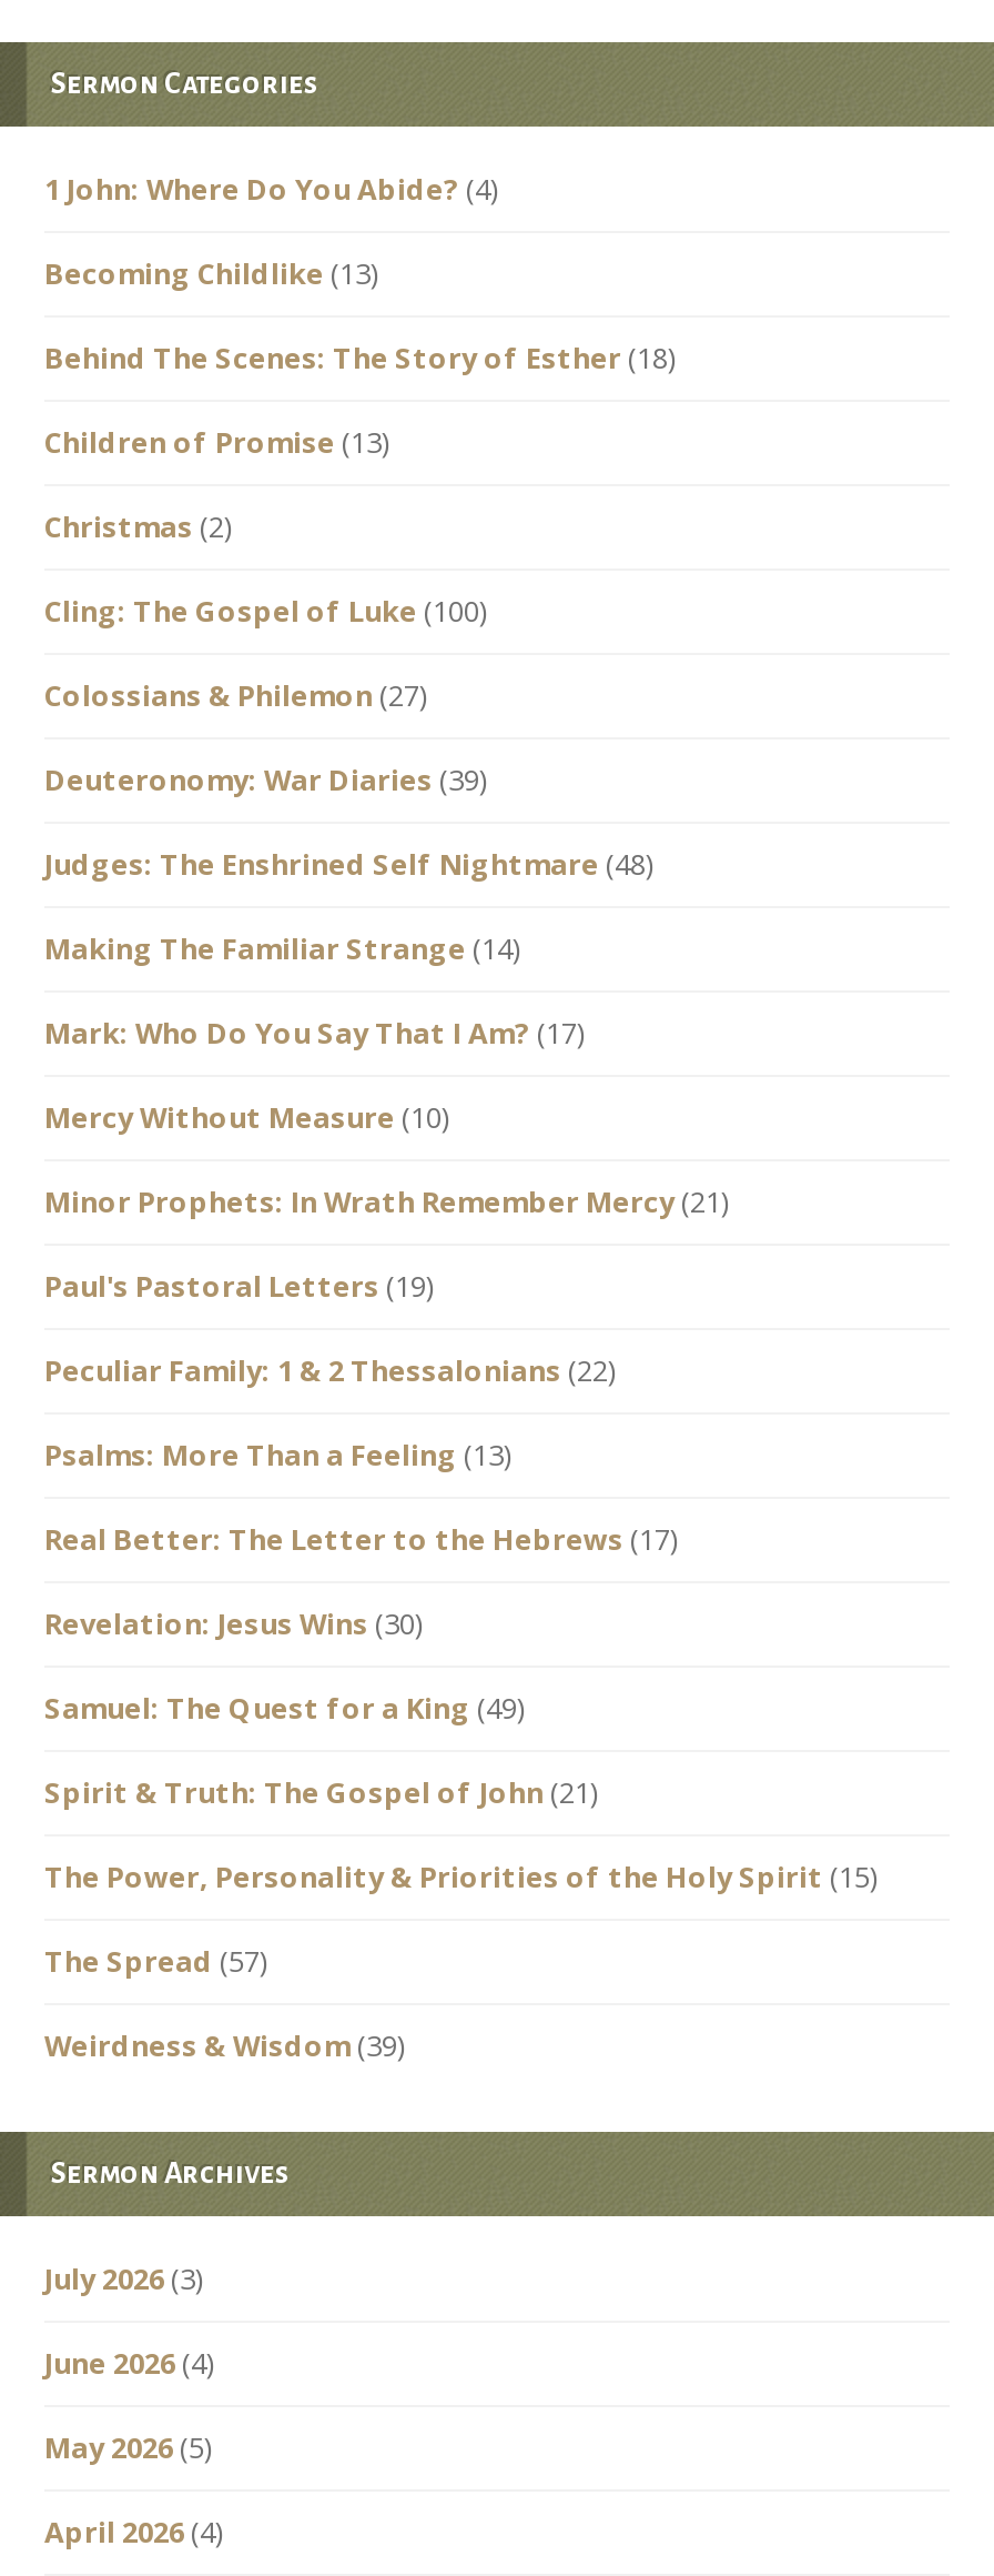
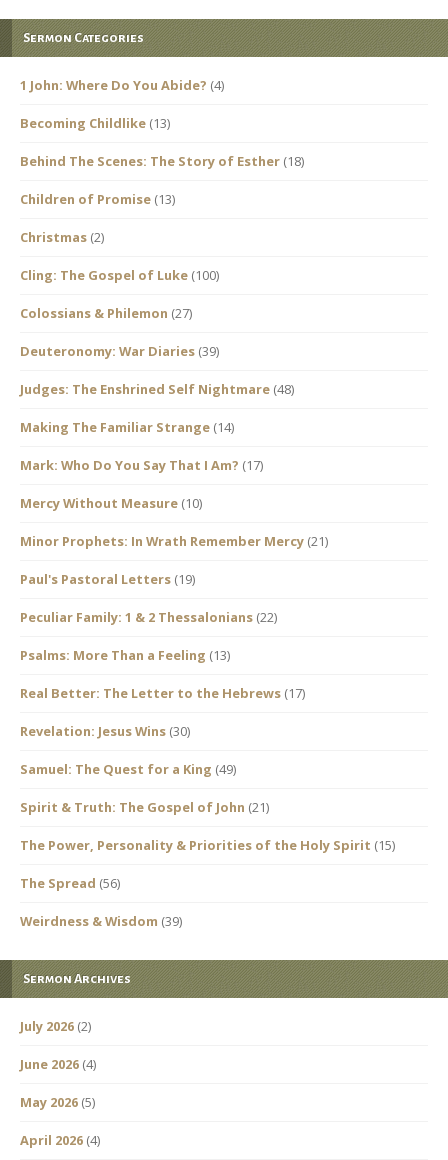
- The Spread (57)
+ The Spread (56)

- July 2026 (3)
+ July 2026 (2)
